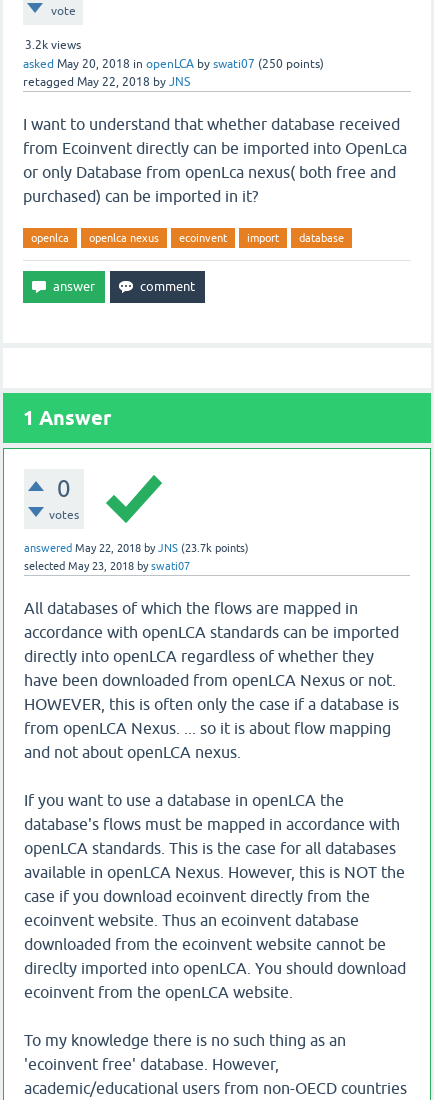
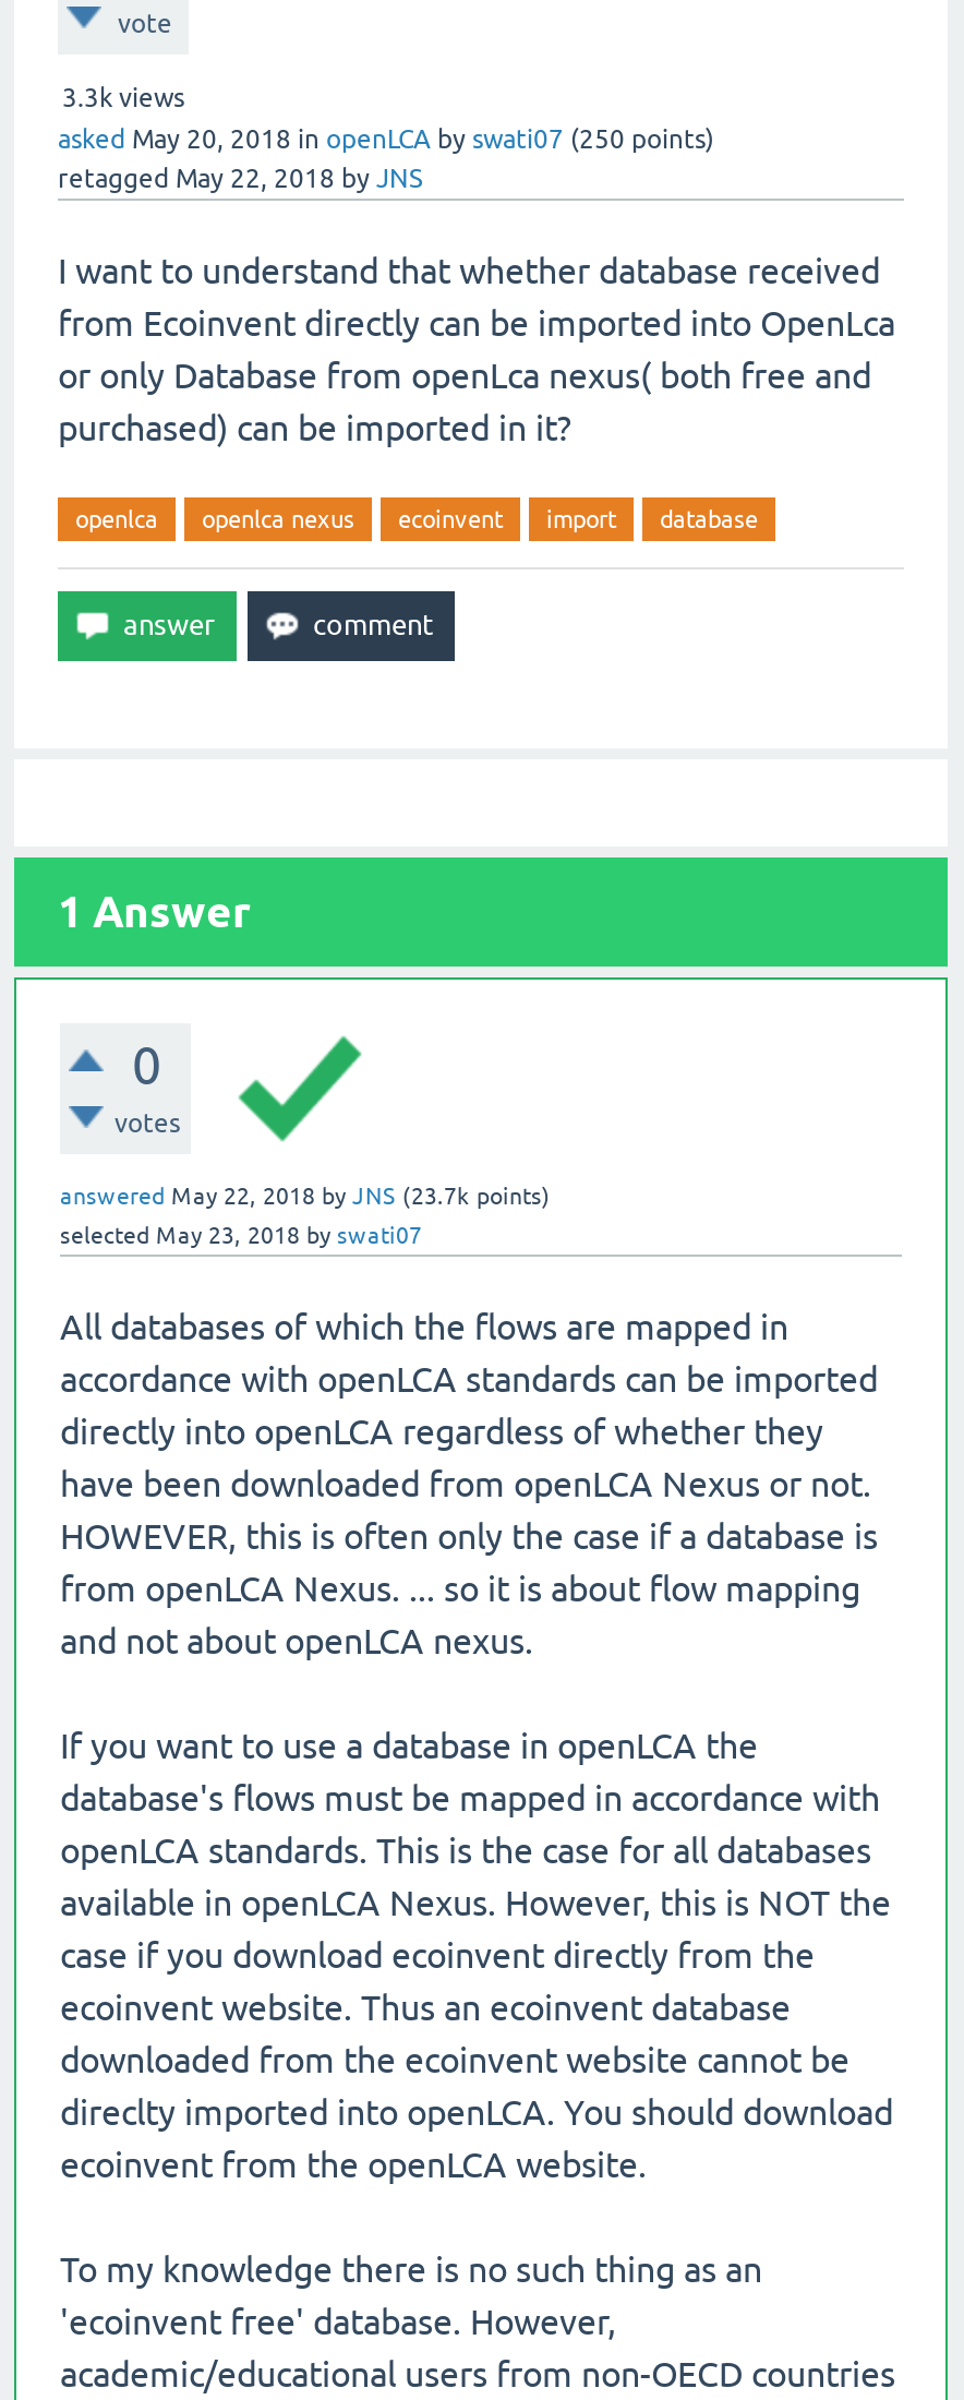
- 3.2k views
+ 3.3k views
